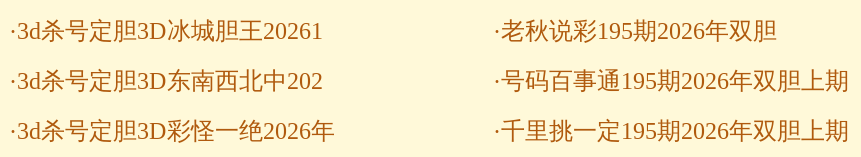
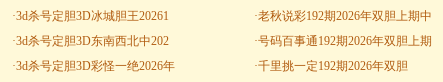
- ·老秋说彩195期2026年双胆
+ ·老秋说彩192期2026年双胆上期中

- ·号码百事通195期2026年双胆上期
+ ·号码百事通192期2026年双胆上期

- ·千里挑一定195期2026年双胆上期
+ ·千里挑一定192期2026年双胆
